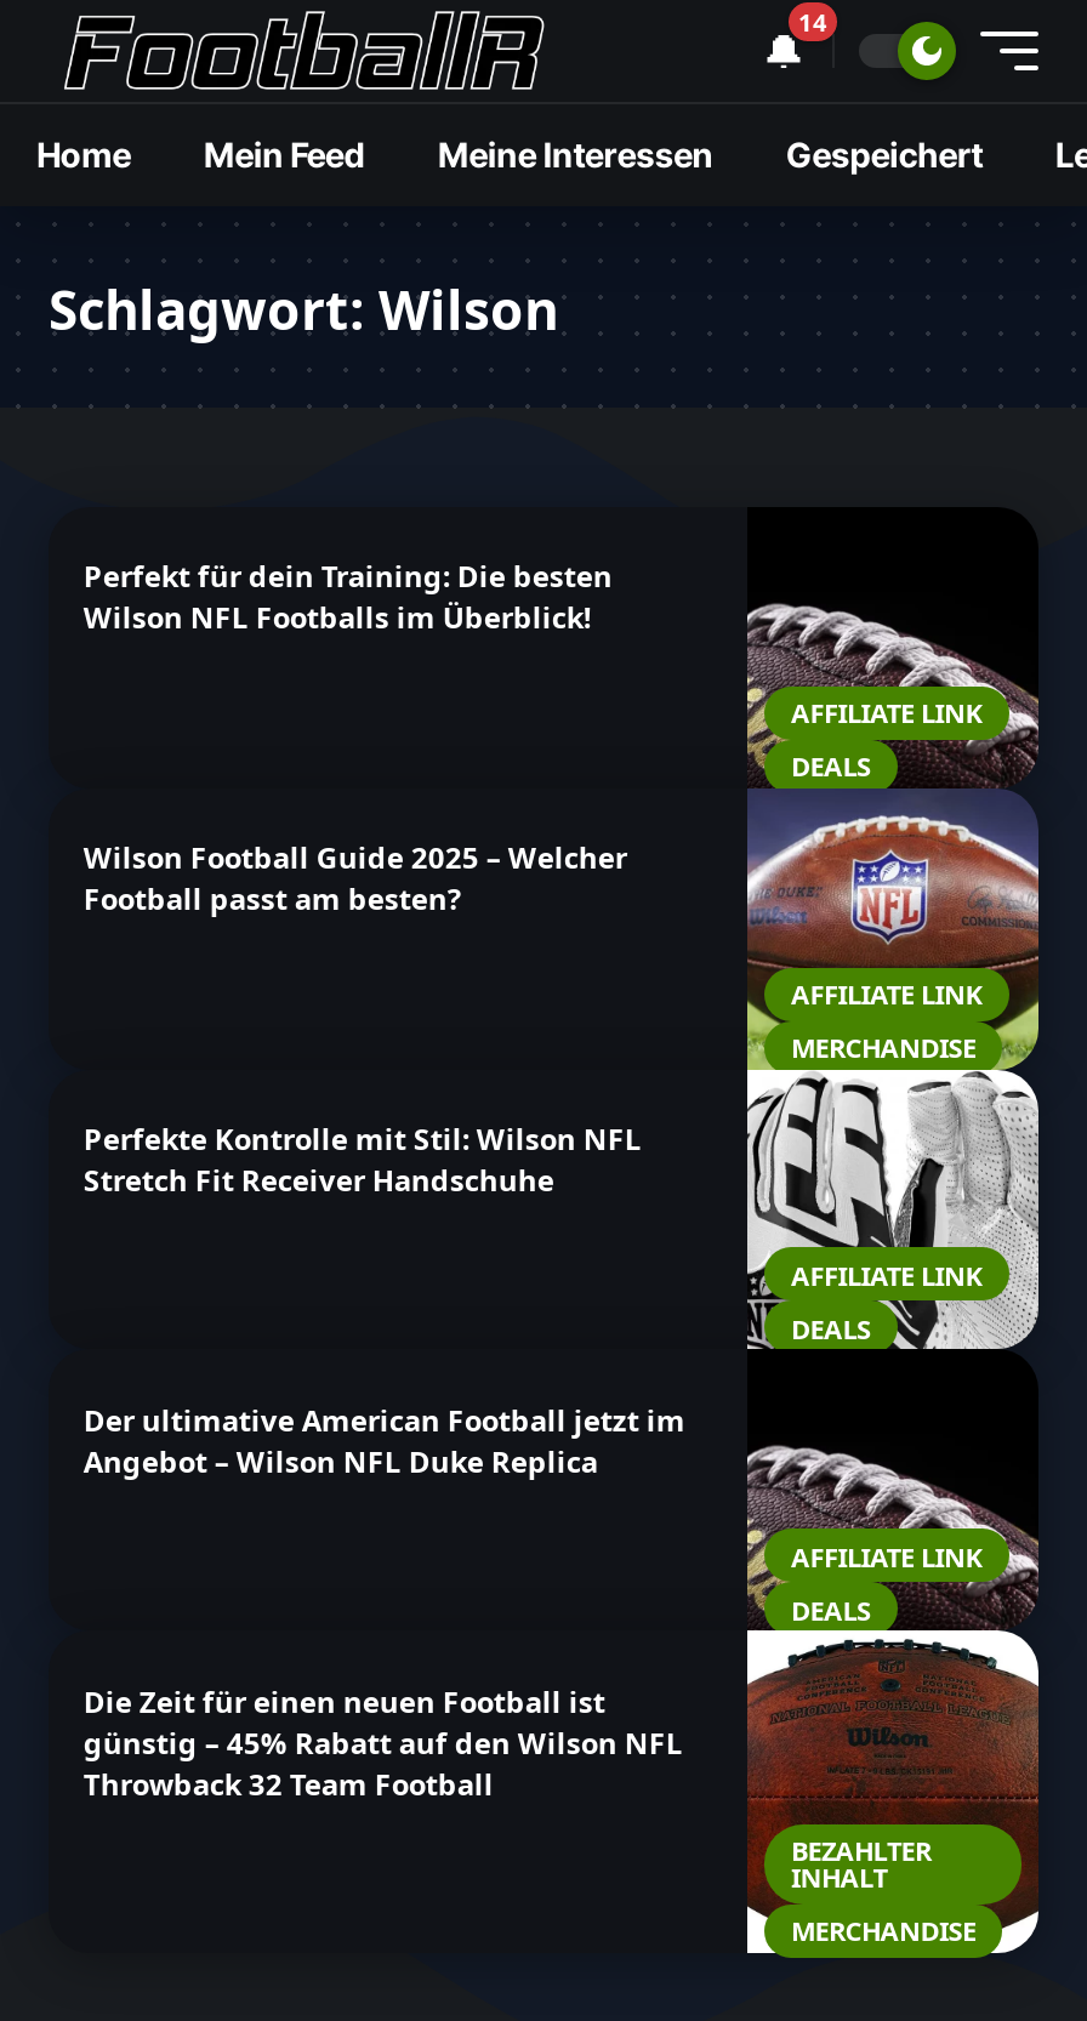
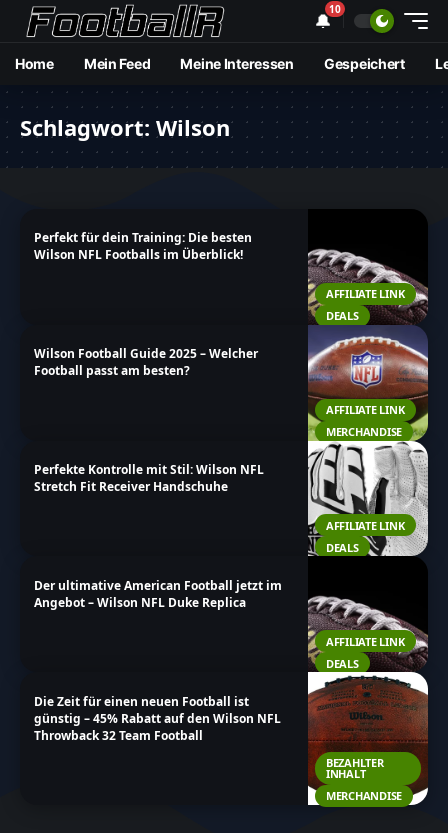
- 14
+ 10
